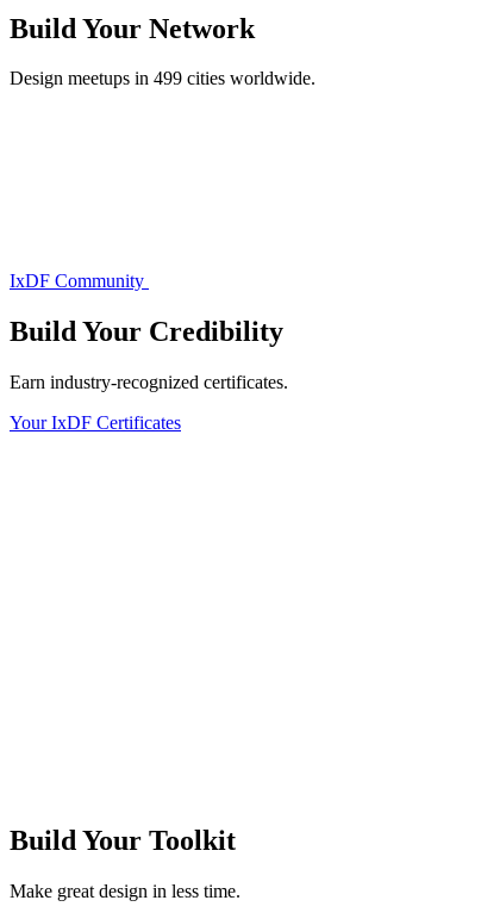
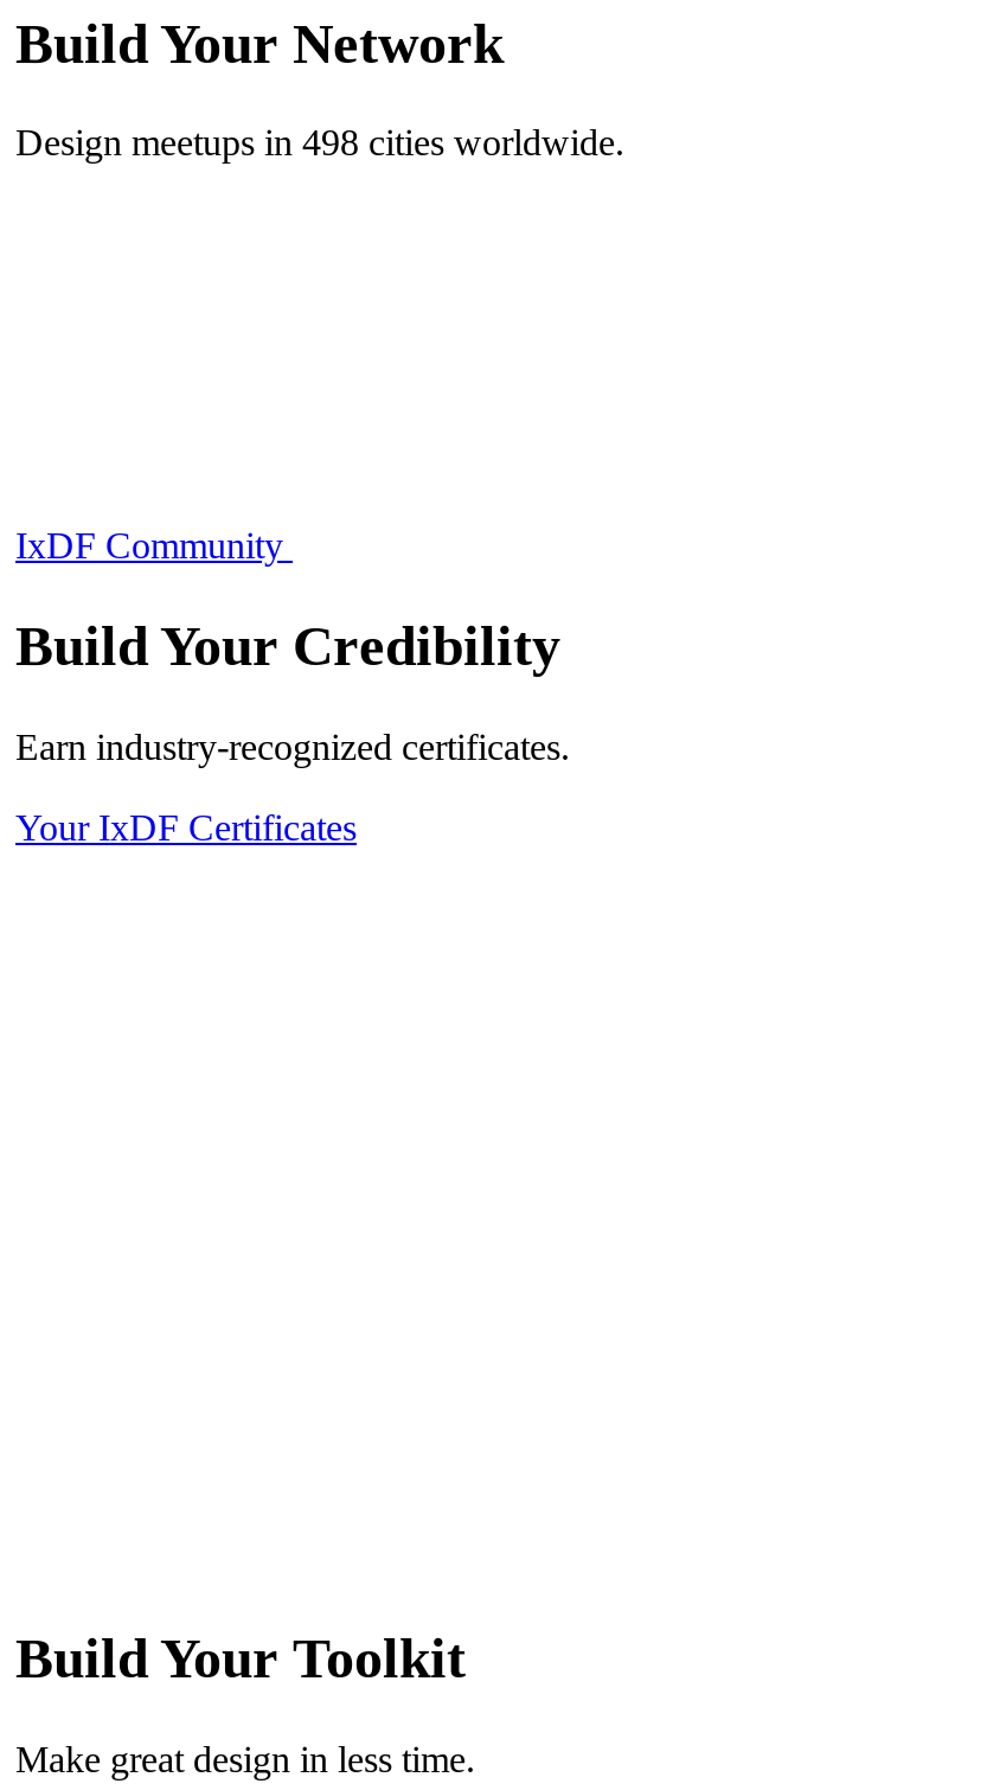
- Design meetups in 499 cities worldwide.
+ Design meetups in 498 cities worldwide.
